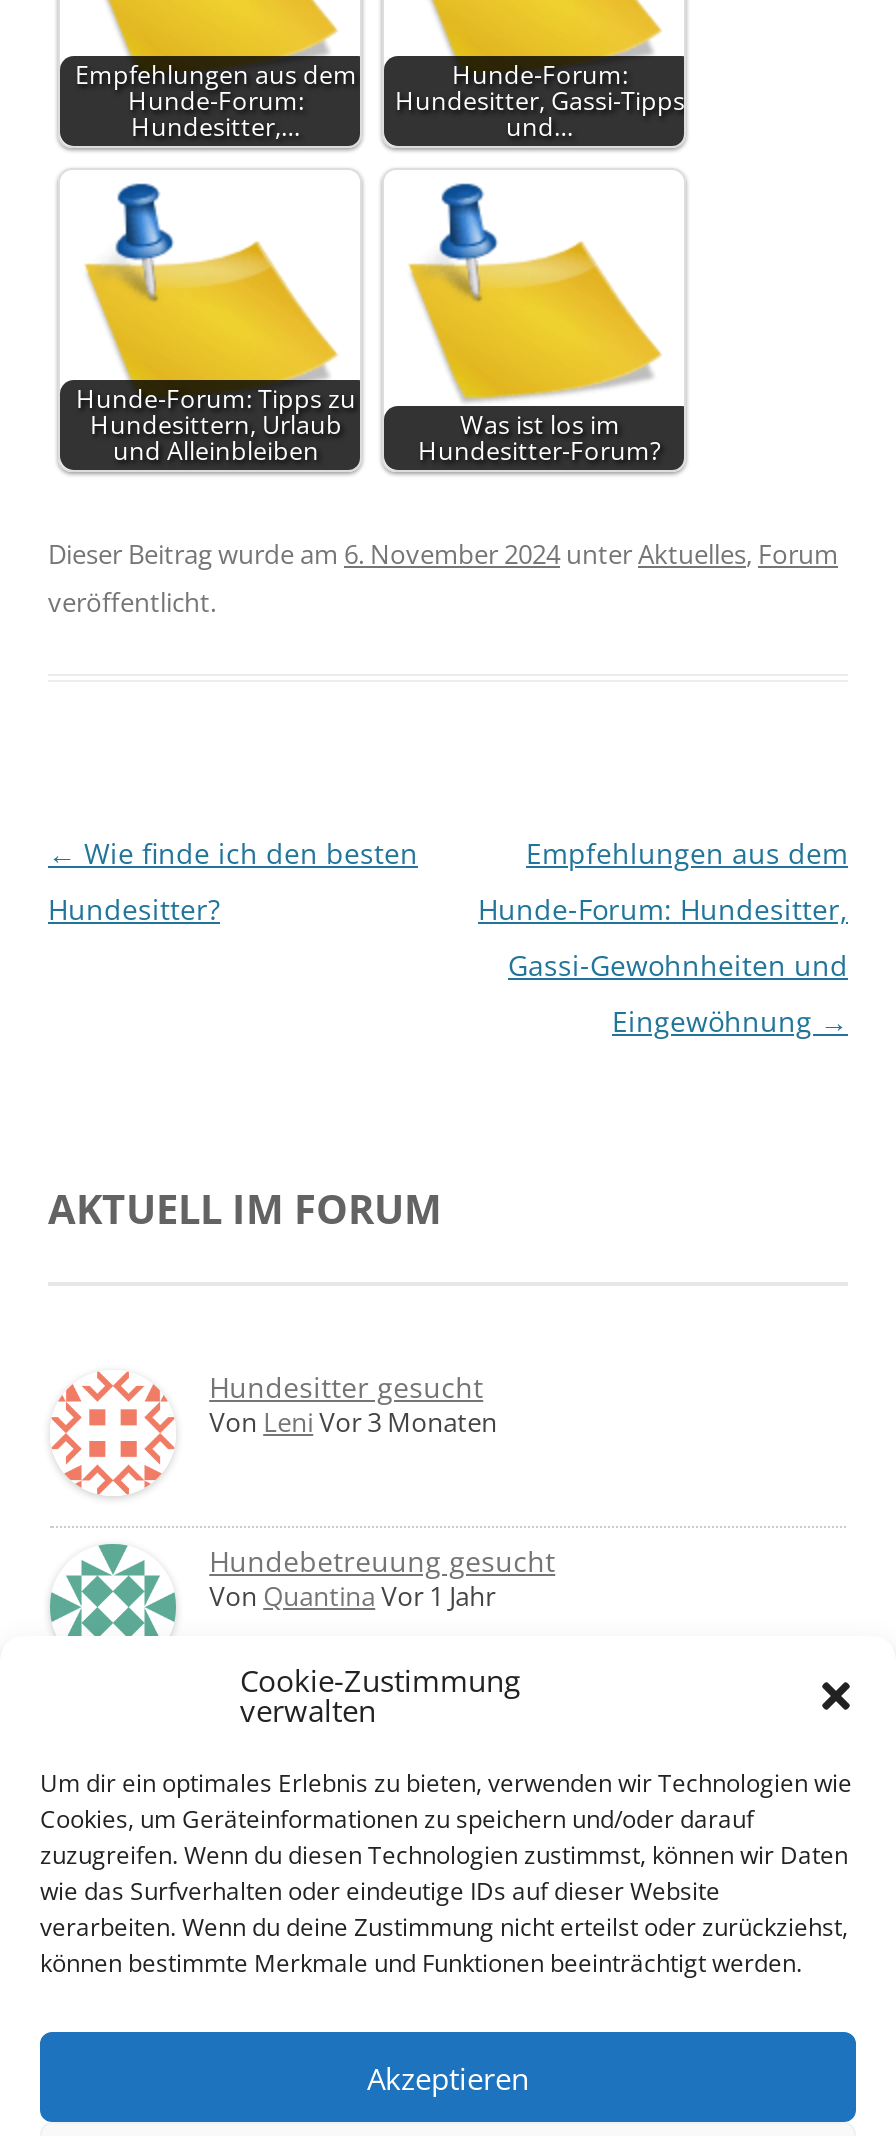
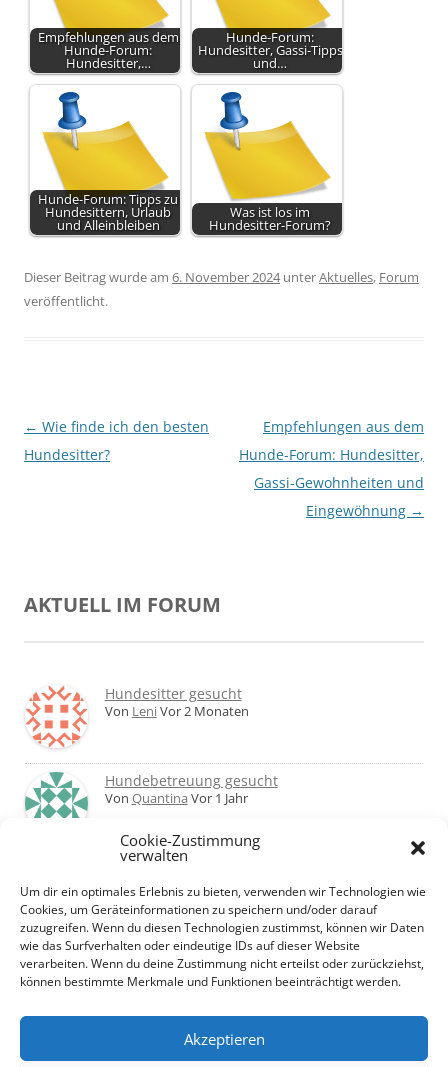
- Von Leni Vor 3 Monaten
+ Von Leni Vor 2 Monaten
